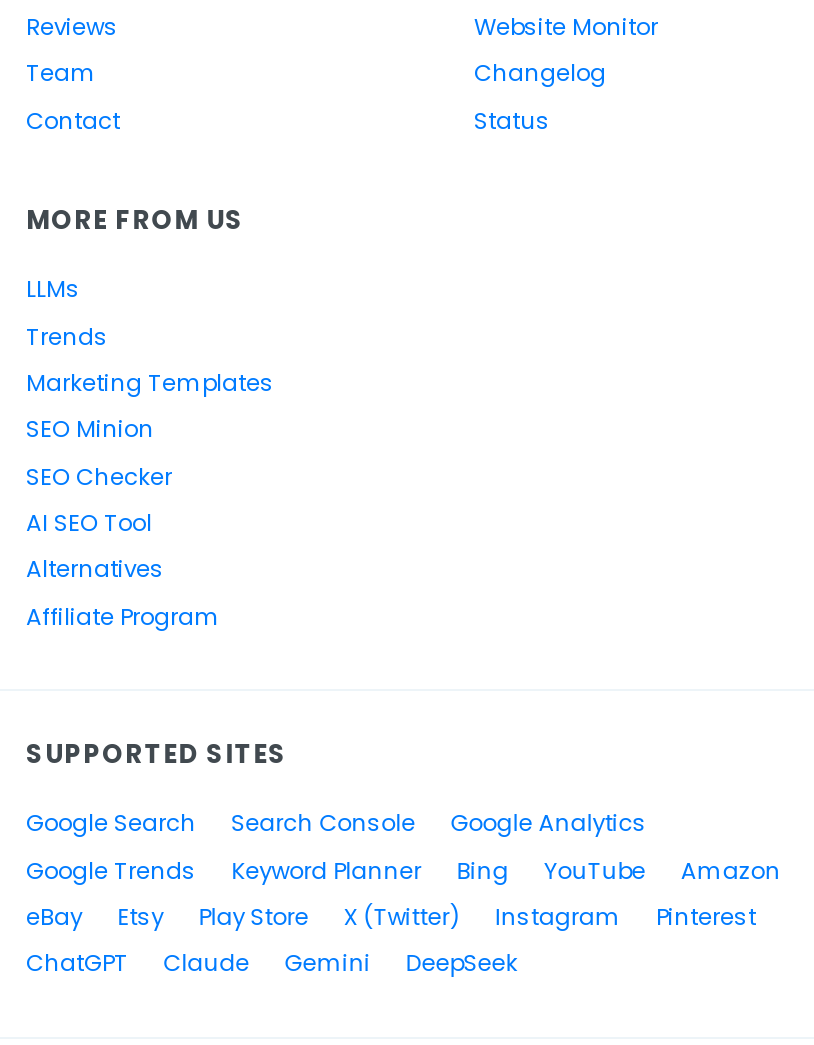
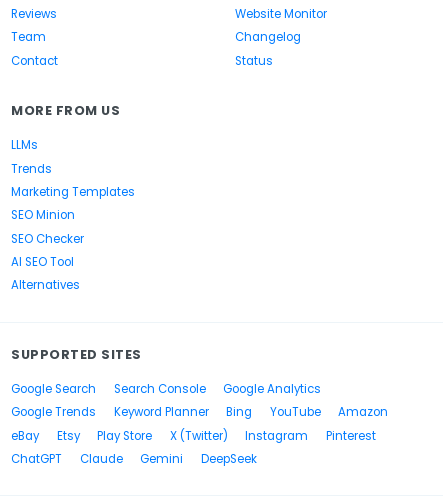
- Affiliate Program
